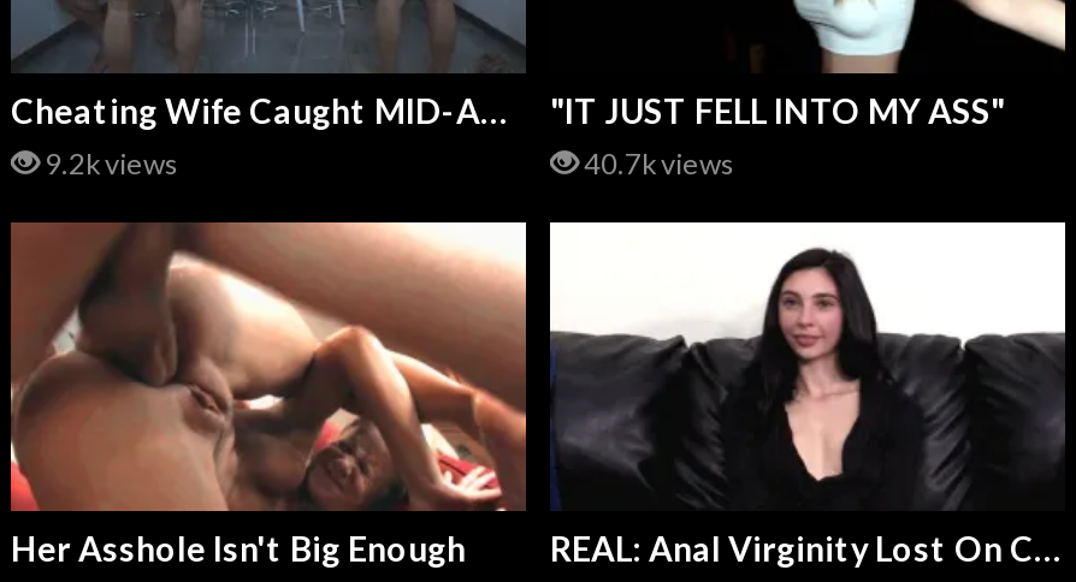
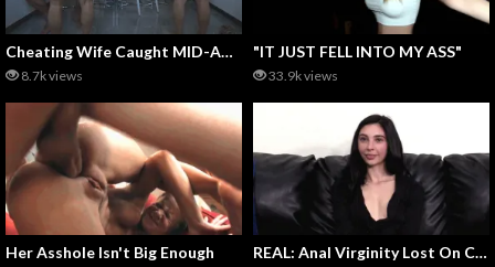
- 9.2k views
+ 8.7k views

- 40.7k views
+ 33.9k views
